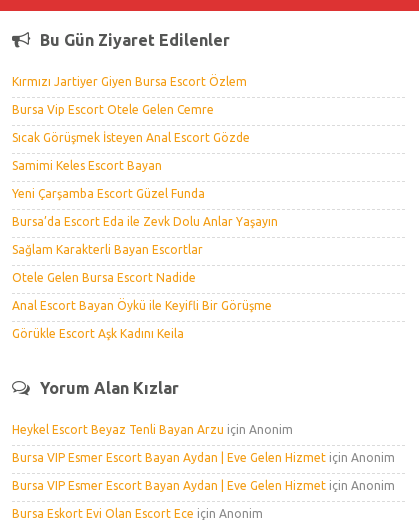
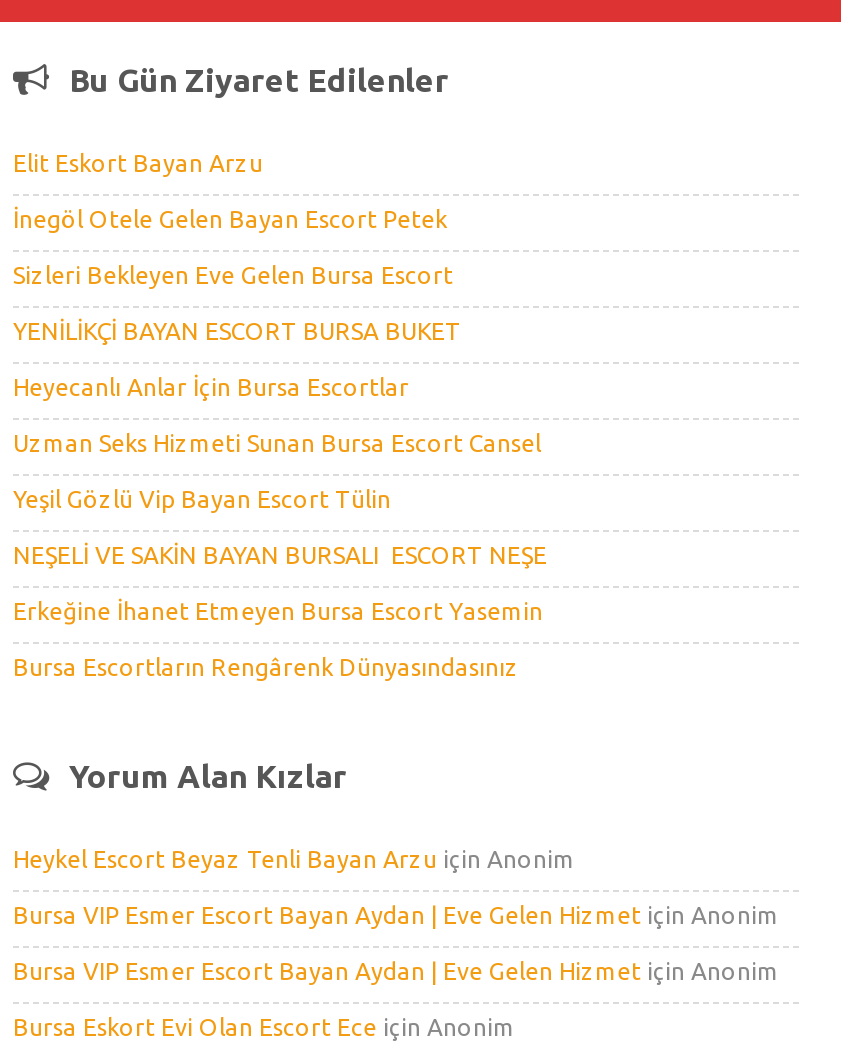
- Kırmızı Jartiyer Giyen Bursa Escort Özlem
+ Elit Eskort Bayan Arzu

- Bursa Vip Escort Otele Gelen Cemre
+ İnegöl Otele Gelen Bayan Escort Petek

- Sıcak Görüşmek İsteyen Anal Escort Gözde
+ Sizleri Bekleyen Eve Gelen Bursa Escort

- Samimi Keles Escort Bayan
+ YENİLİKÇİ BAYAN ESCORT BURSA BUKET

- Yeni Çarşamba Escort Güzel Funda
+ Heyecanlı Anlar İçin Bursa Escortlar

- Bursa’da Escort Eda ile Zevk Dolu Anlar Yaşayın
+ Uzman Seks Hizmeti Sunan Bursa Escort Cansel

- Sağlam Karakterli Bayan Escortlar
+ Yeşil Gözlü Vip Bayan Escort Tülin

- Otele Gelen Bursa Escort Nadide
+ NEŞELİ VE SAKİN BAYAN BURSALI ESCORT NEŞE

- Anal Escort Bayan Öykü ile Keyifli Bir Görüşme
+ Erkeğine İhanet Etmeyen Bursa Escort Yasemin

- Görükle Escort Aşk Kadını Keila
+ Bursa Escortların Rengârenk Dünyasındasınız
